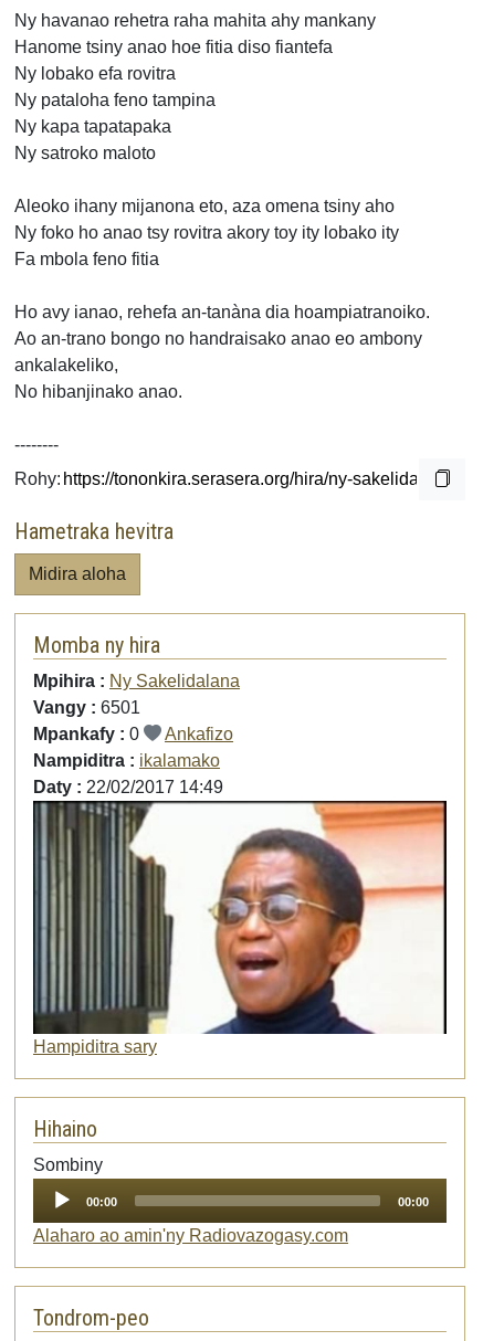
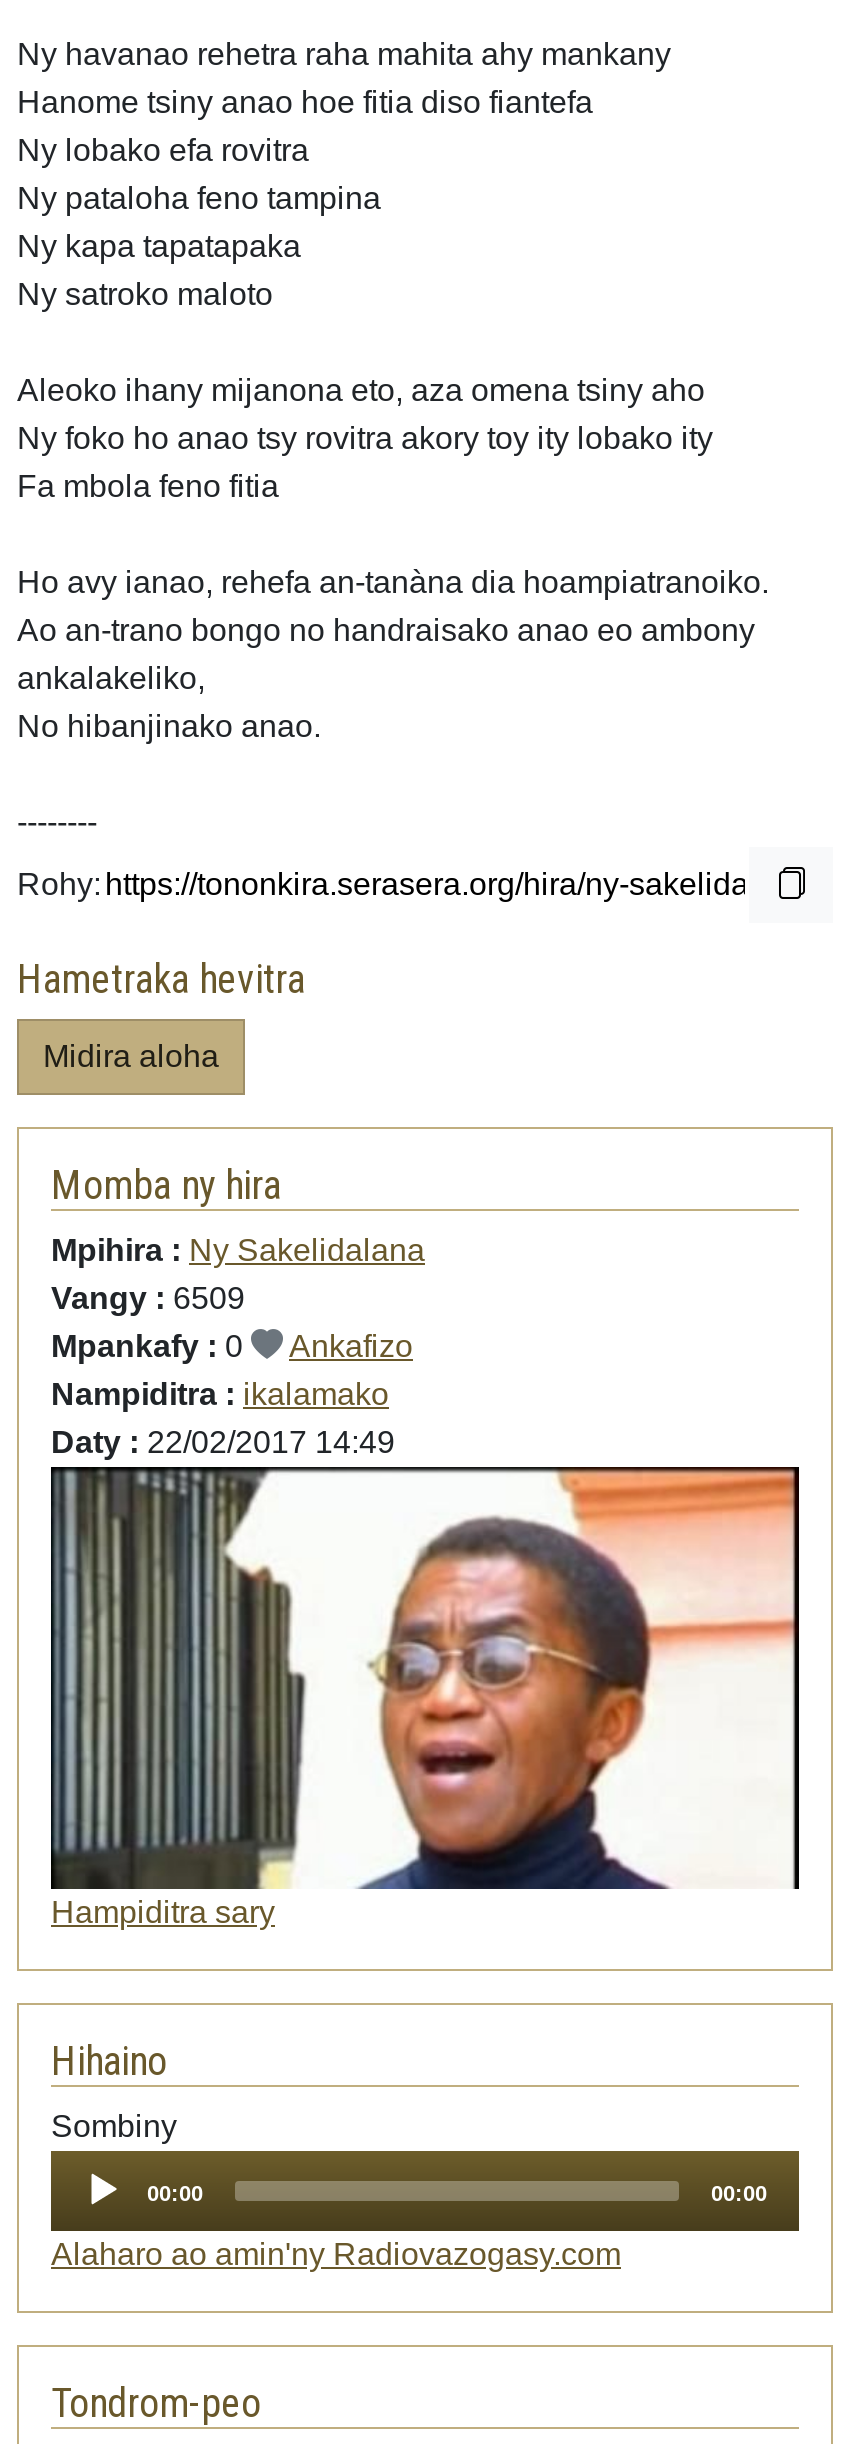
- Vangy : 6501
+ Vangy : 6509
